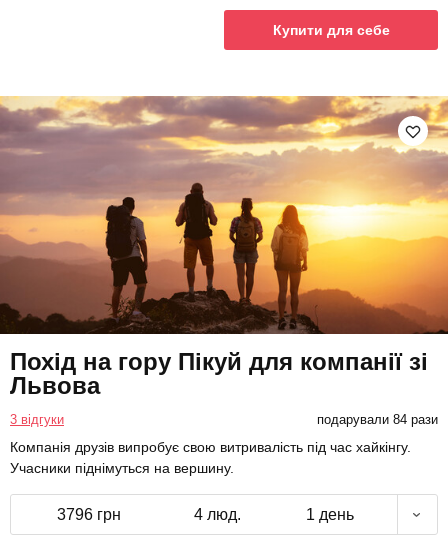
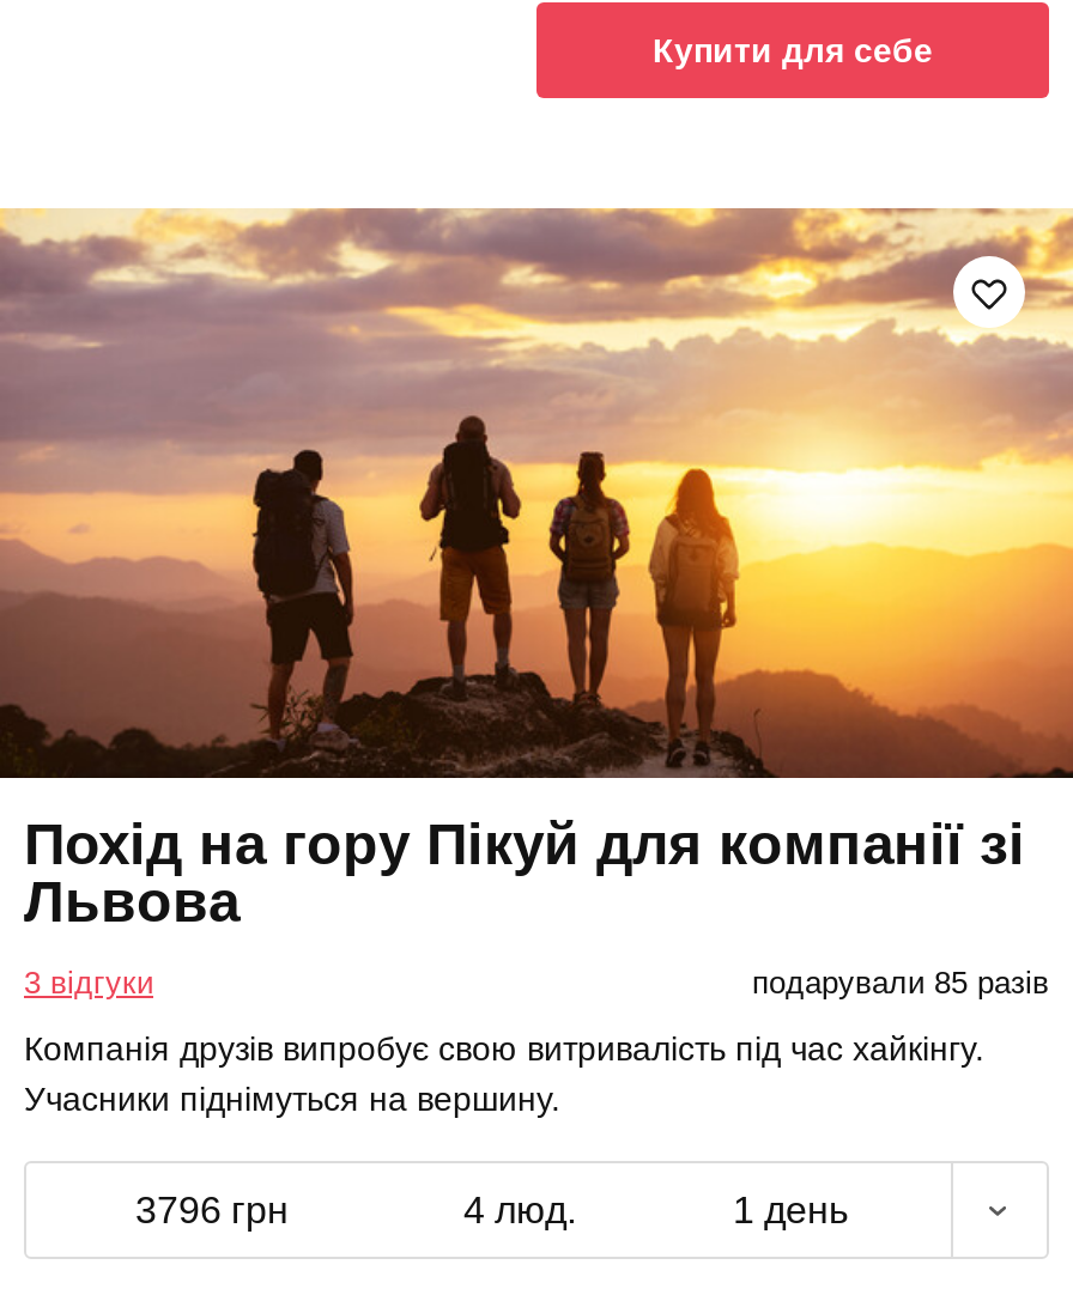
- подарували 84 рази
+ подарували 85 разів
